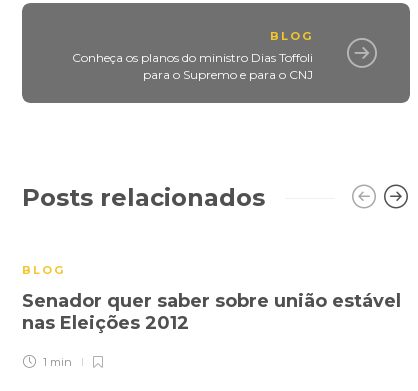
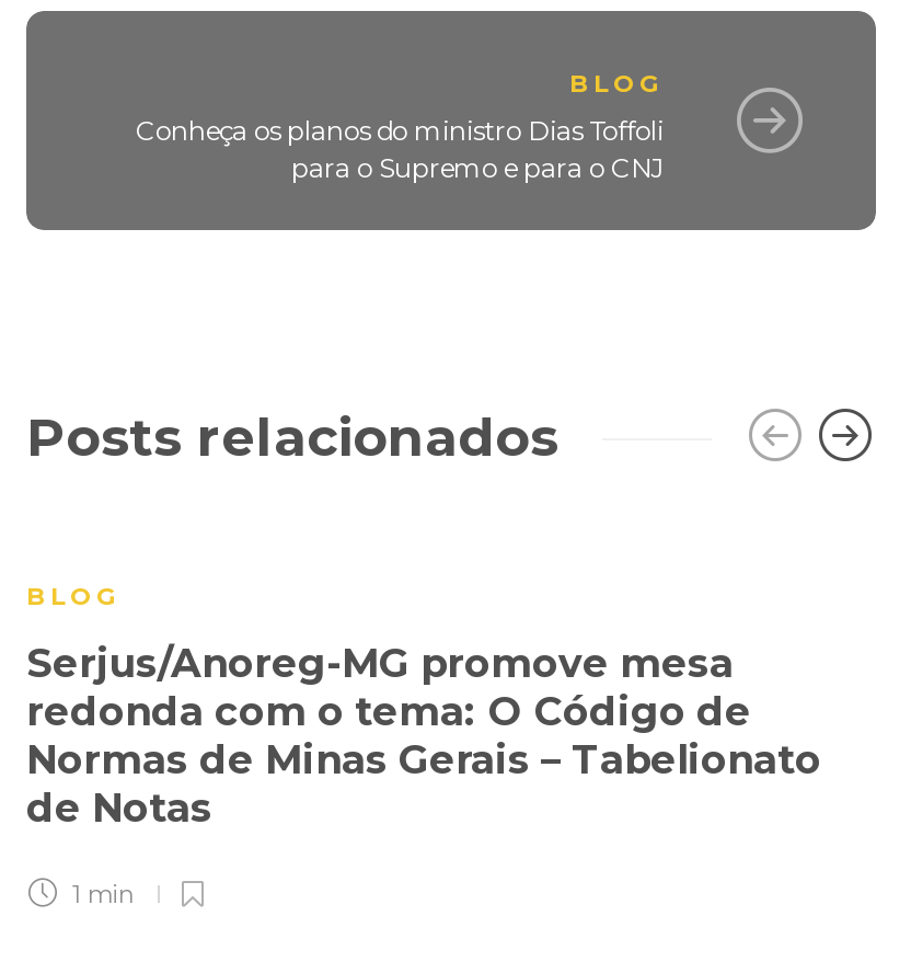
- Senador quer saber sobre união estável
- nas Eleições 2012
+ Serjus/Anoreg-MG promove mesa
+ redonda com o tema: O Código de
+ Normas de Minas Gerais – Tabelionato
+ de Notas
